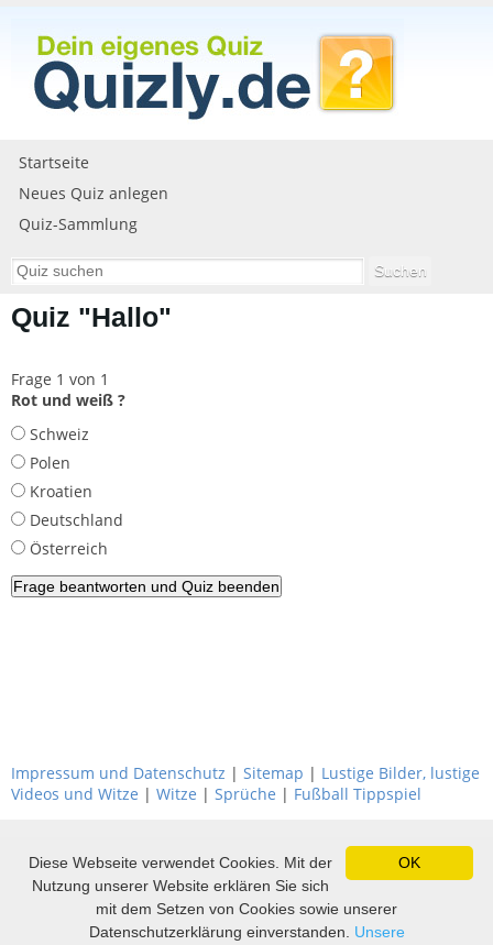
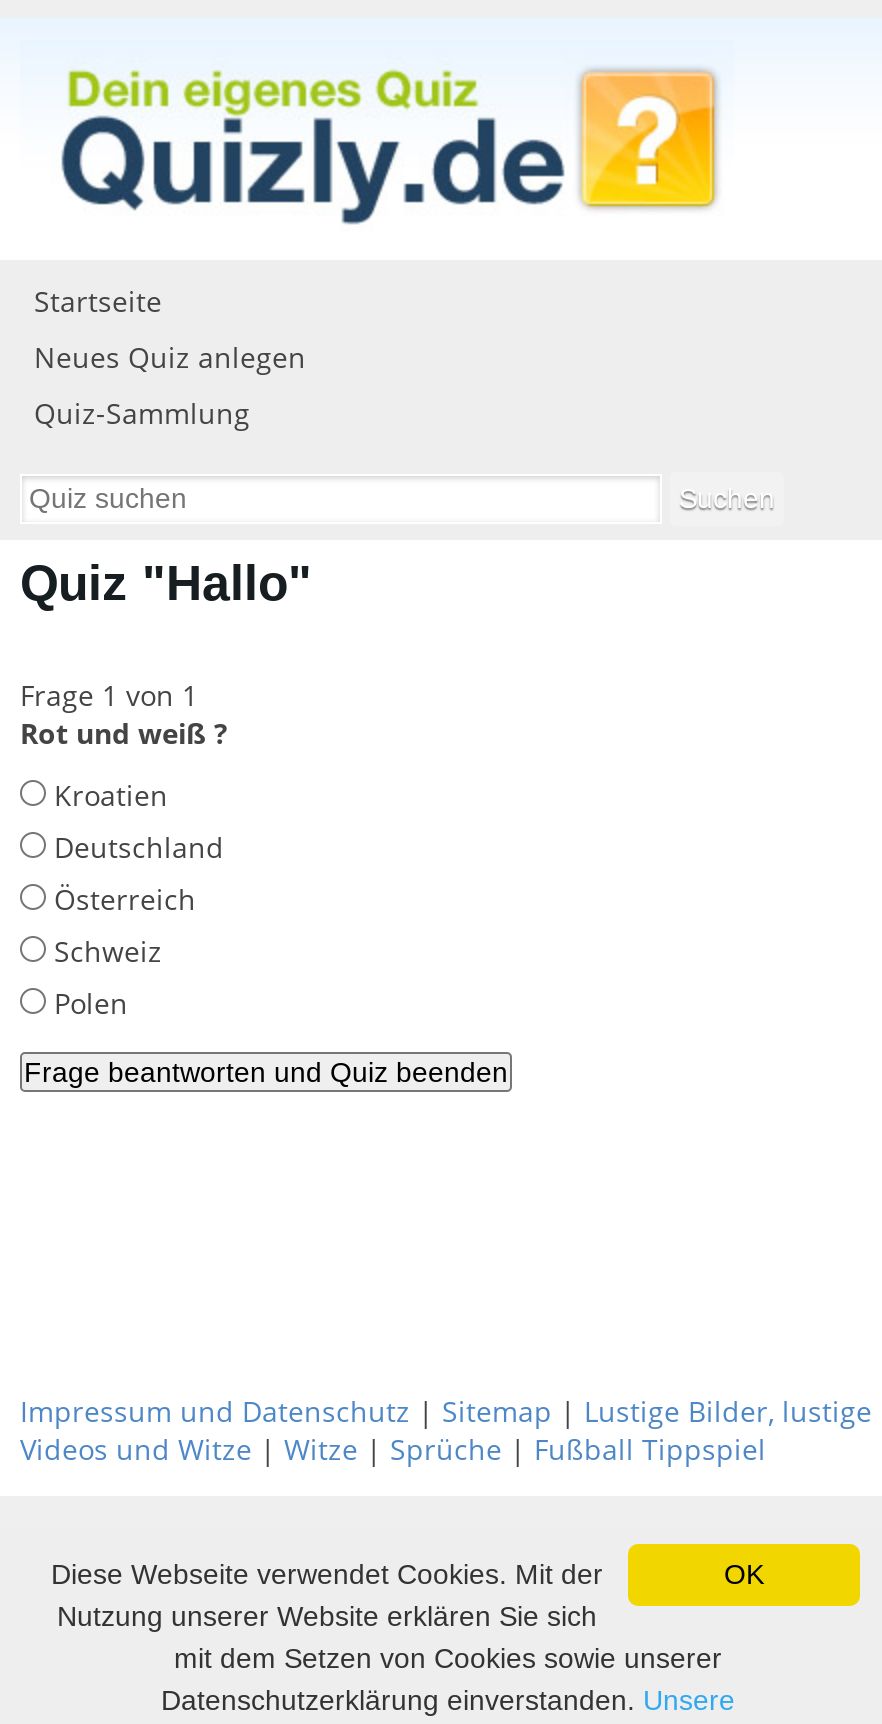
moved down: Schweiz | Polen

moved up: Kroatien | Deutschland | Österreich
